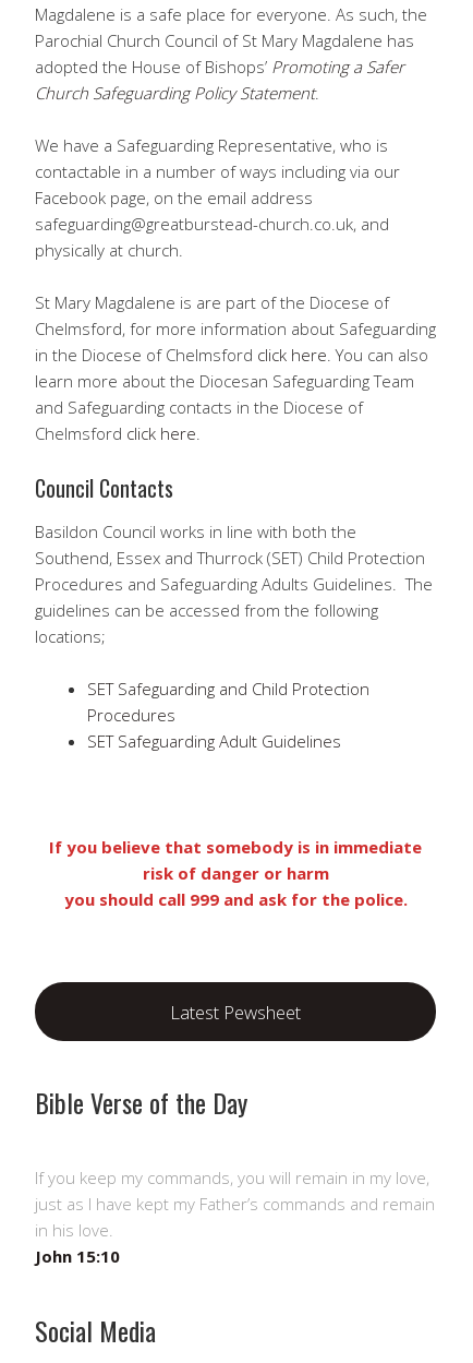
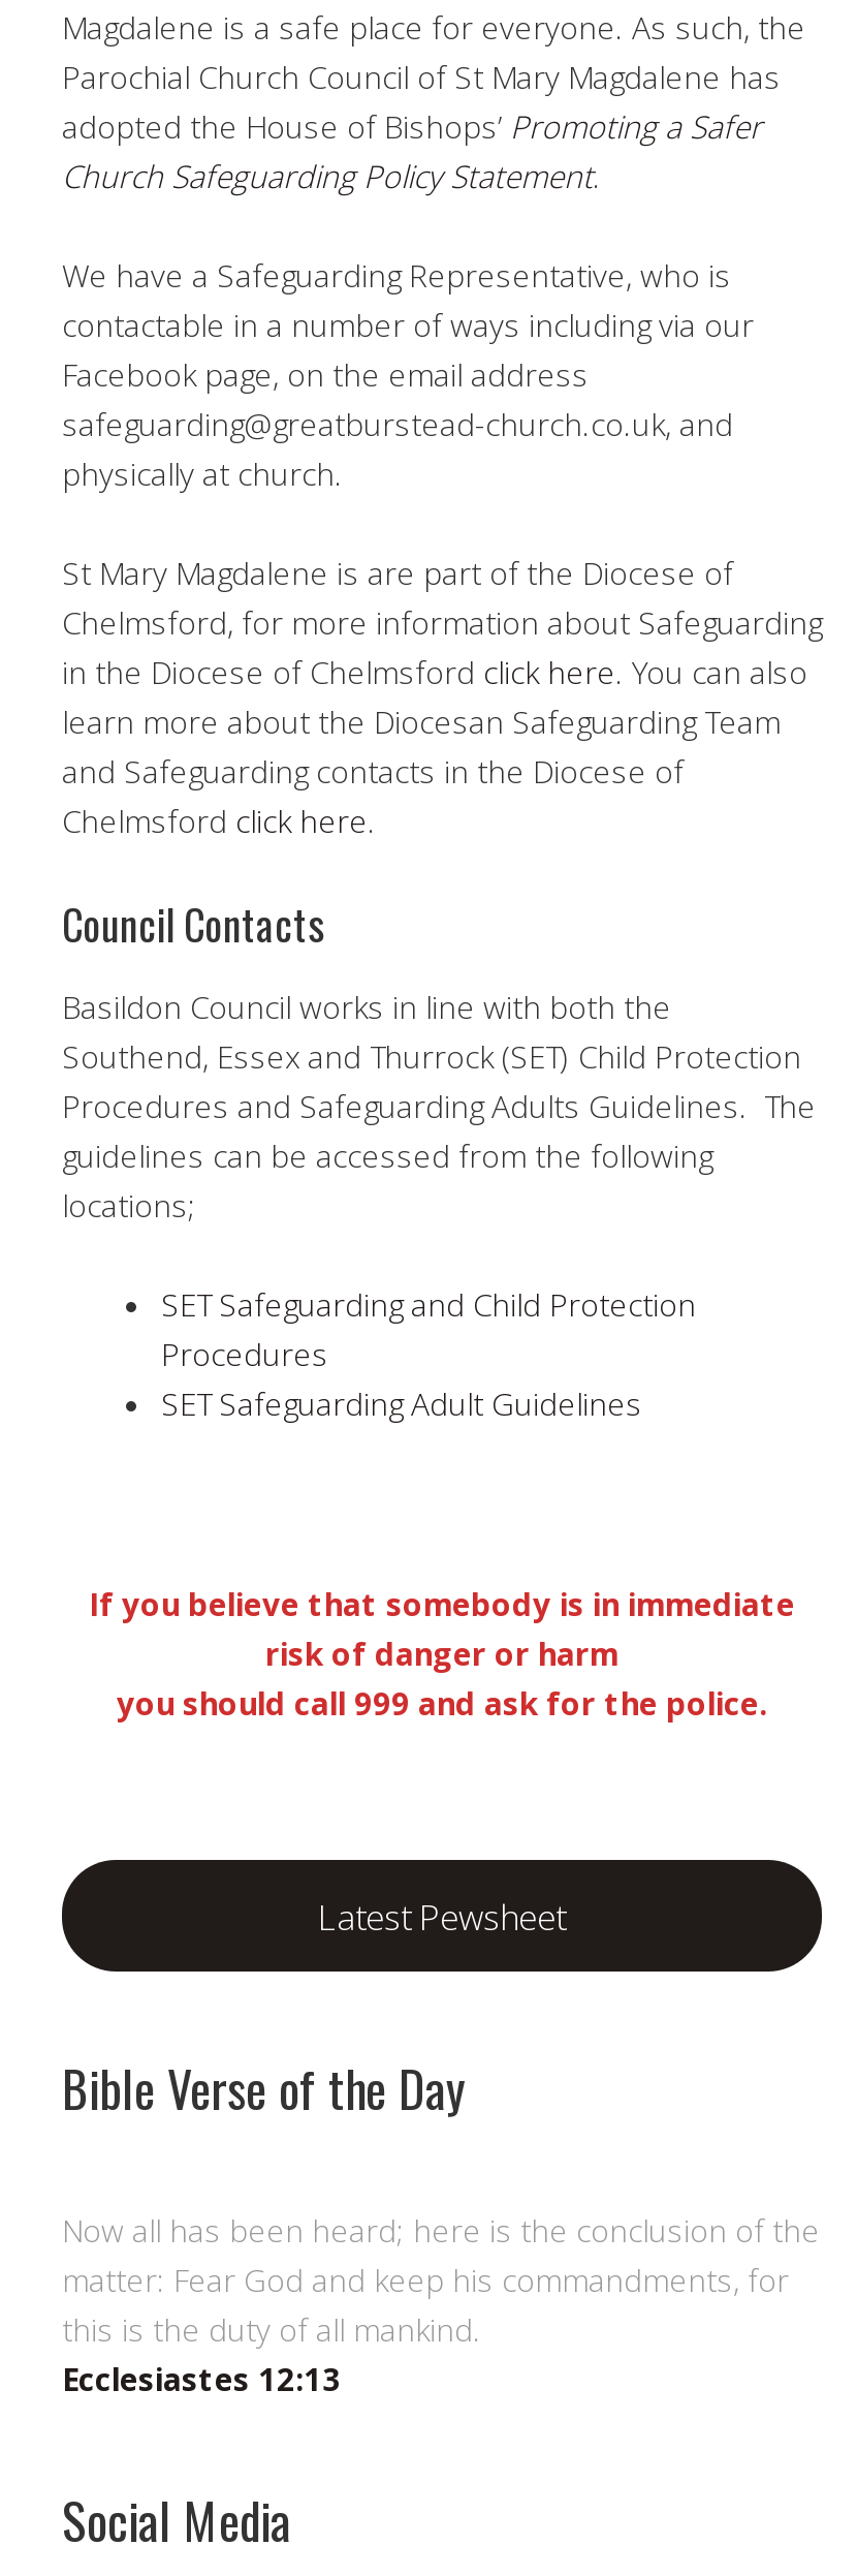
- If you keep my commands, you will remain in my love,
- just as I have kept my Father’s commands and remain
- in his love.
- John 15:10
+ Now all has been heard; here is the conclusion of the
+ matter: Fear God and keep his commandments, for
+ this is the duty of all mankind.
+ Ecclesiastes 12:13
